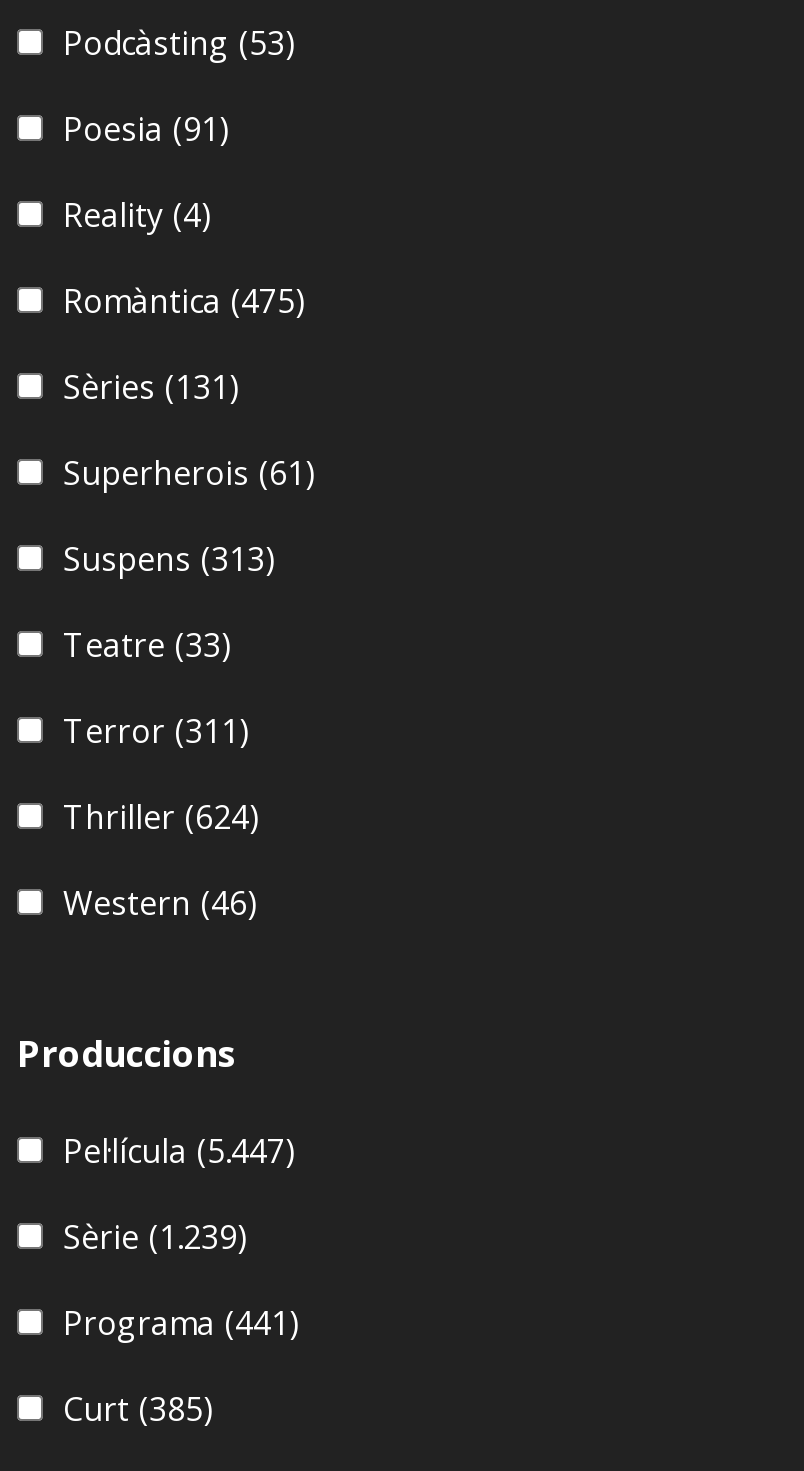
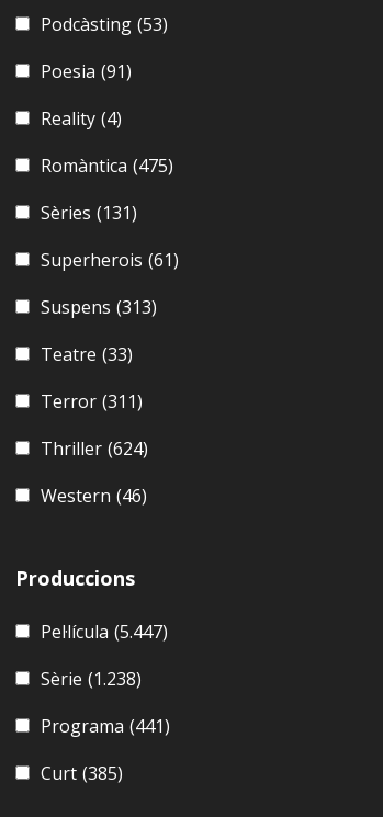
- Sèrie (1.239)
+ Sèrie (1.238)
